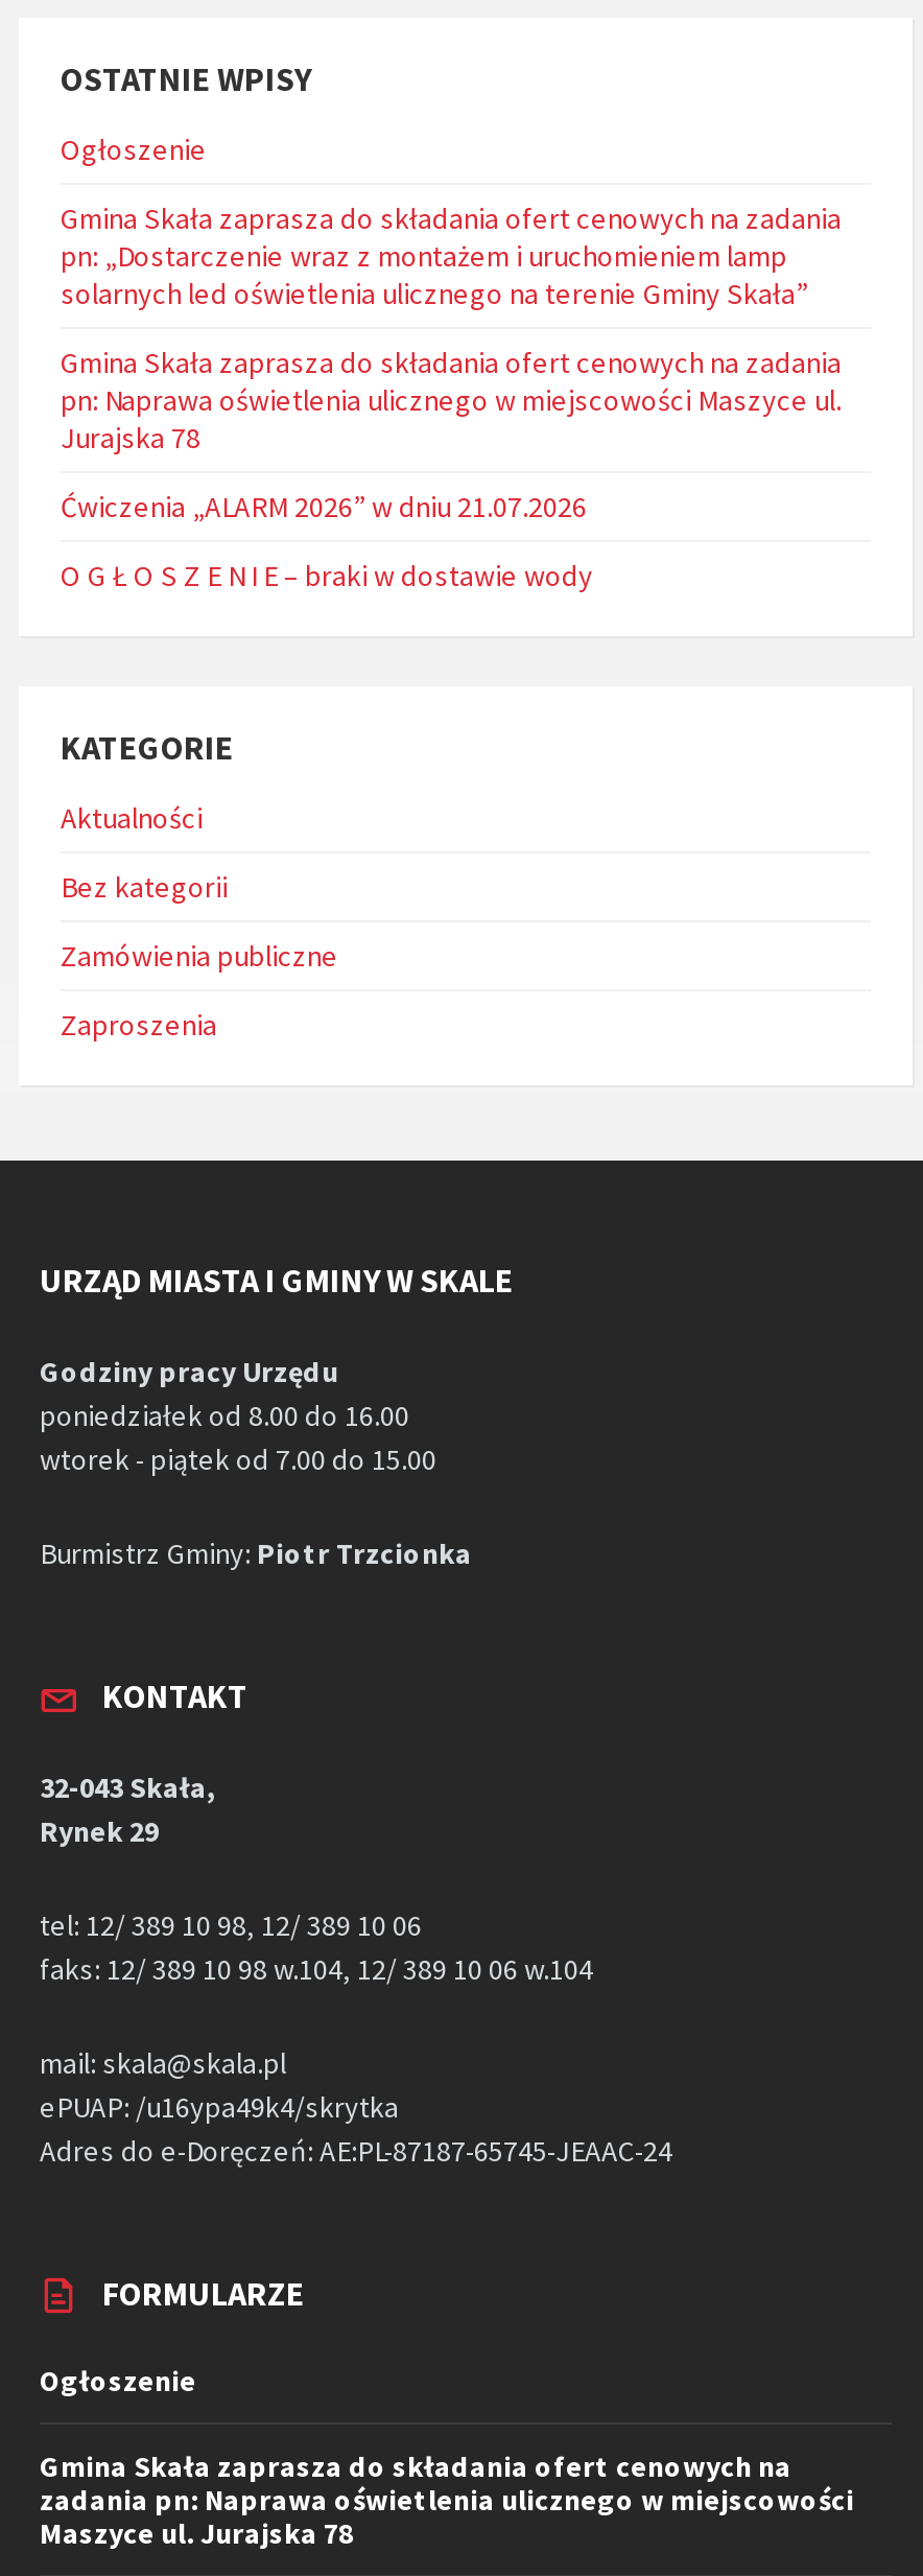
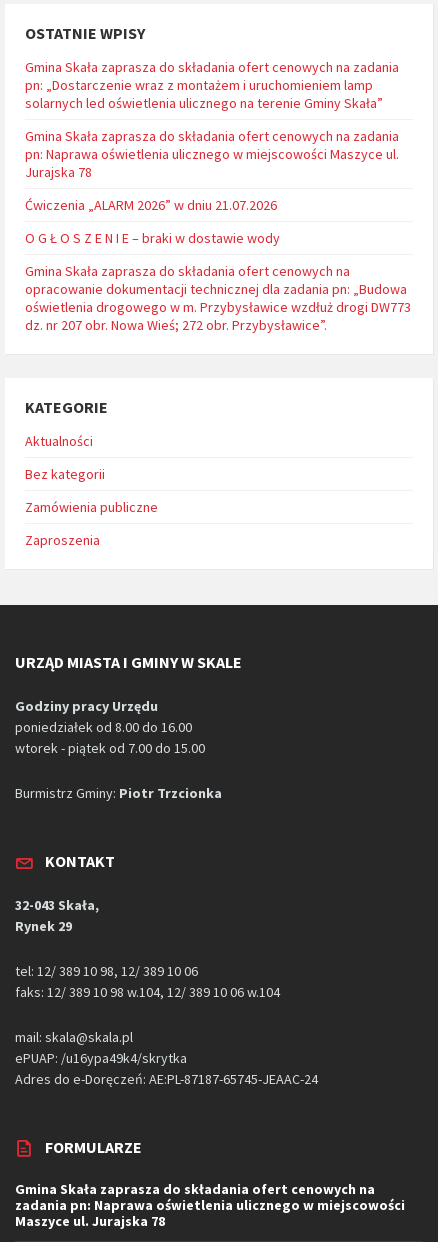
- Ogłoszenie

moved up: Gmina Skała zaprasza do składania ofert cenowych na zadania | pn: „Dostarczenie wraz z montażem i uruchomieniem lamp | solarnych led oświetlenia ulicznego na terenie Gminy Skała” | Gmina Skała zaprasza do składania ofert cenowych na zadania | pn: Naprawa oświetlenia ulicznego w miejscowości Maszyce ul. | Jurajska 78 | Ćwiczenia „ALARM 2026” w dniu 21.07.2026 | O G Ł O S Z E N I E – braki w dostawie wody

+ Gmina Skała zaprasza do składania ofert cenowych na
+ opracowanie dokumentacji technicznej dla zadania pn: „Budowa
+ oświetlenia drogowego w m. Przybysławice wzdłuż drogi DW773
+ dz. nr 207 obr. Nowa Wieś; 272 obr. Przybysławice”.

moved down: KATEGORIE | Aktualności | Bez kategorii | ... | Adres do e-Doręczeń: AE:PL-87187-65745-JEAAC-24 | FORMULARZE

- Ogłoszenie
